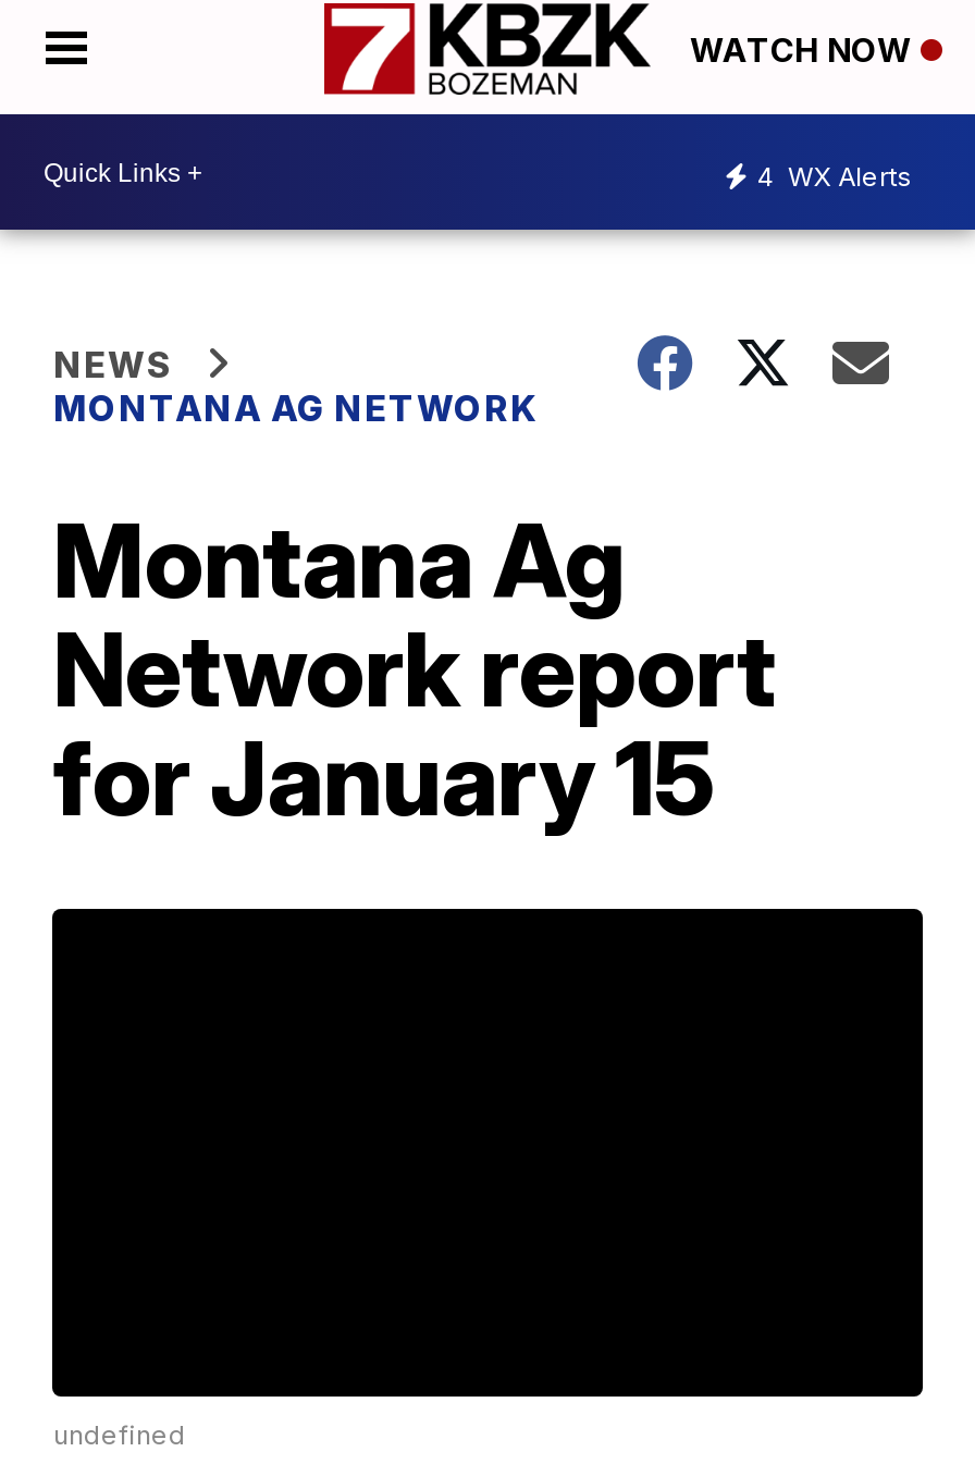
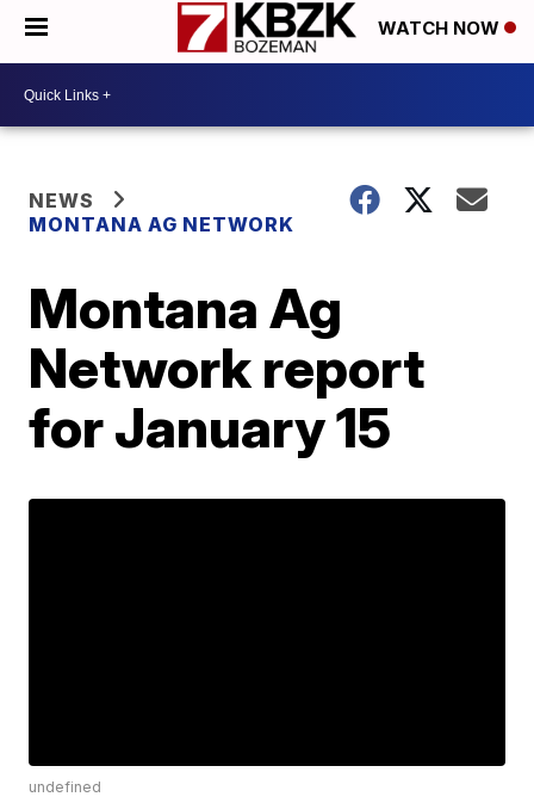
- 4 WX Alerts
